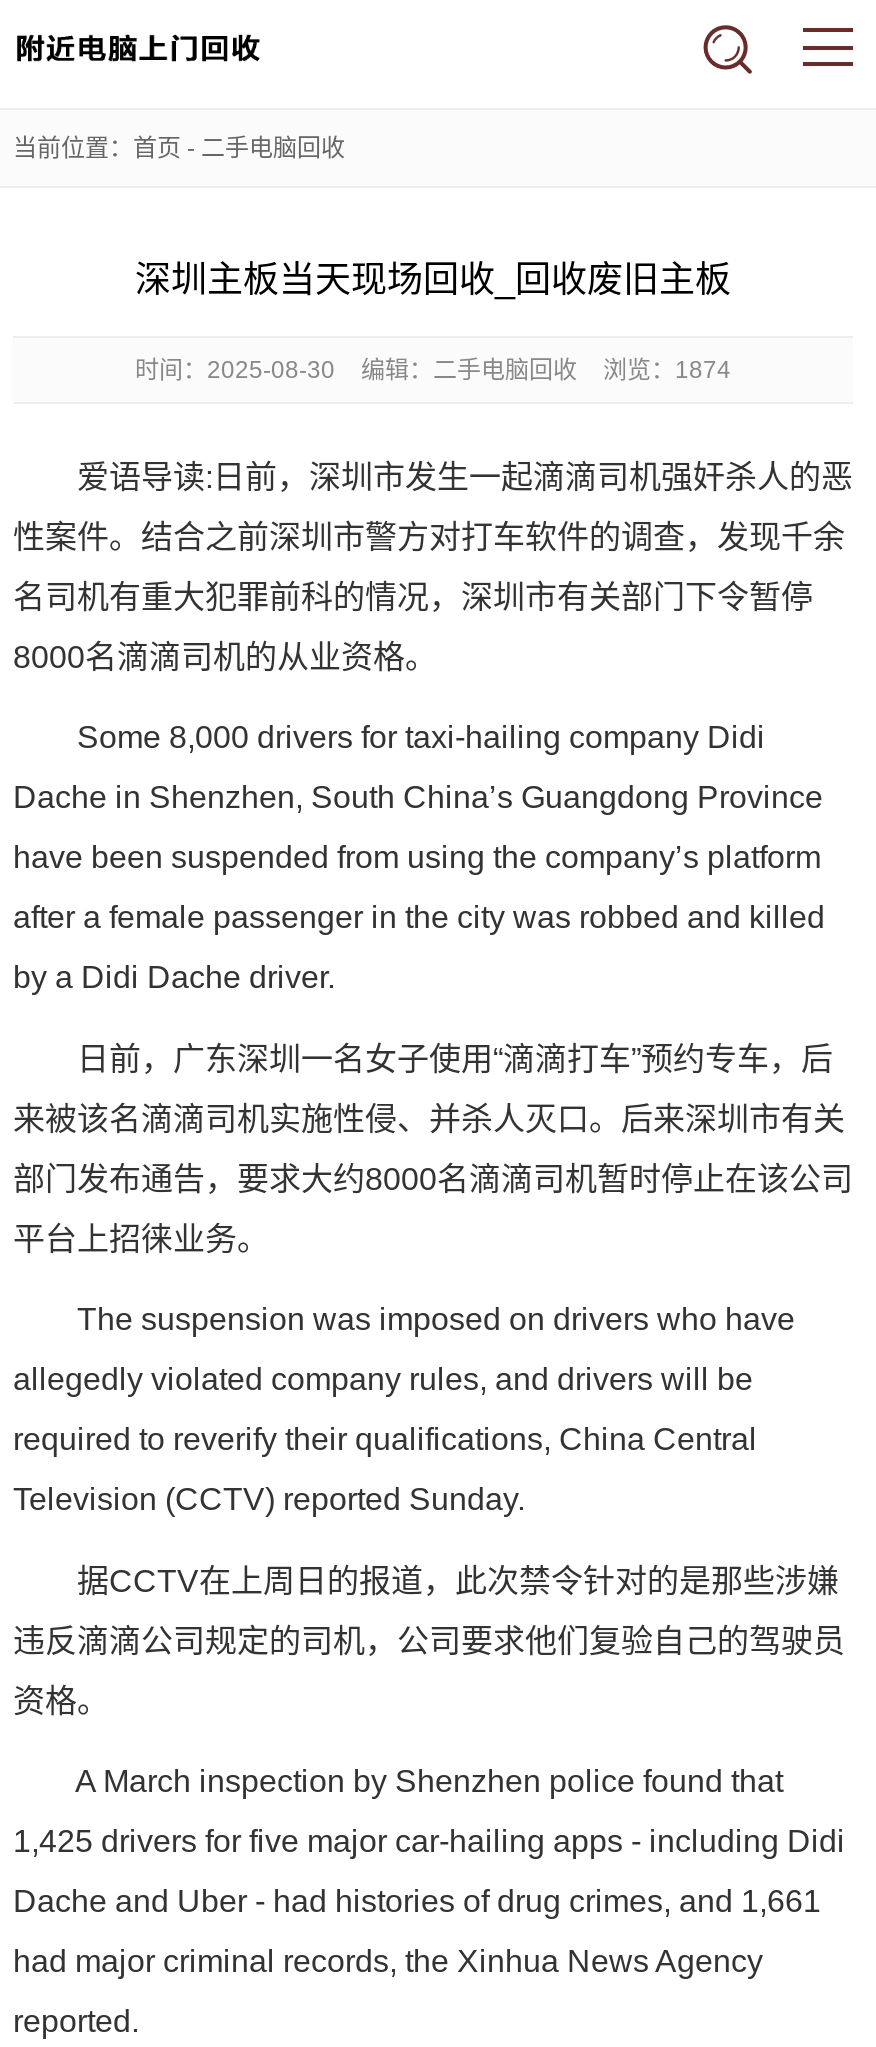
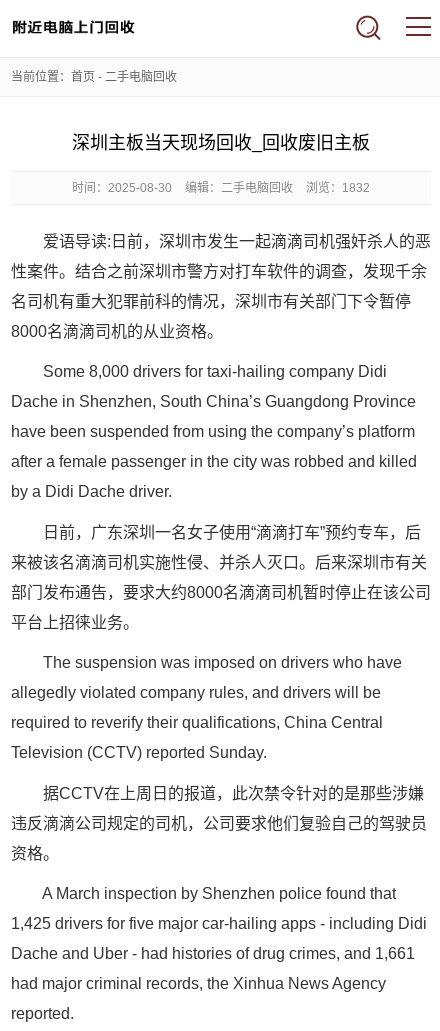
- 时间：2025-08-30 编辑：二手电脑回收 浏览：1874
+ 时间：2025-08-30 编辑：二手电脑回收 浏览：1832
